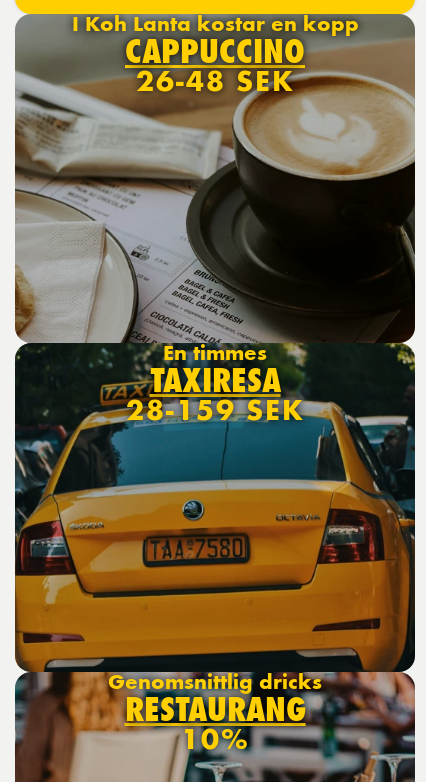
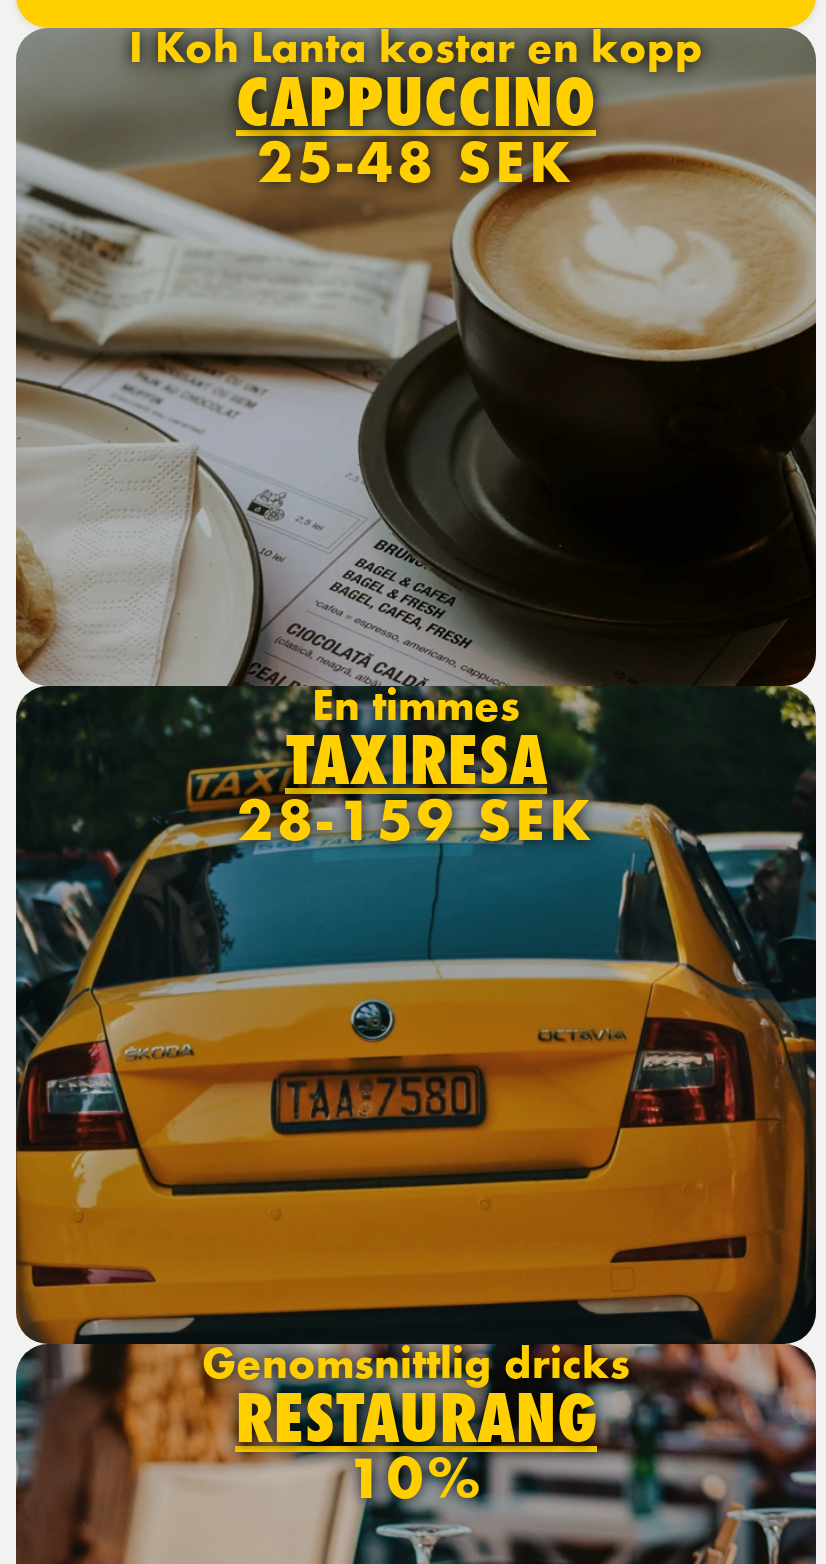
- 26-48 SEK
+ 25-48 SEK
